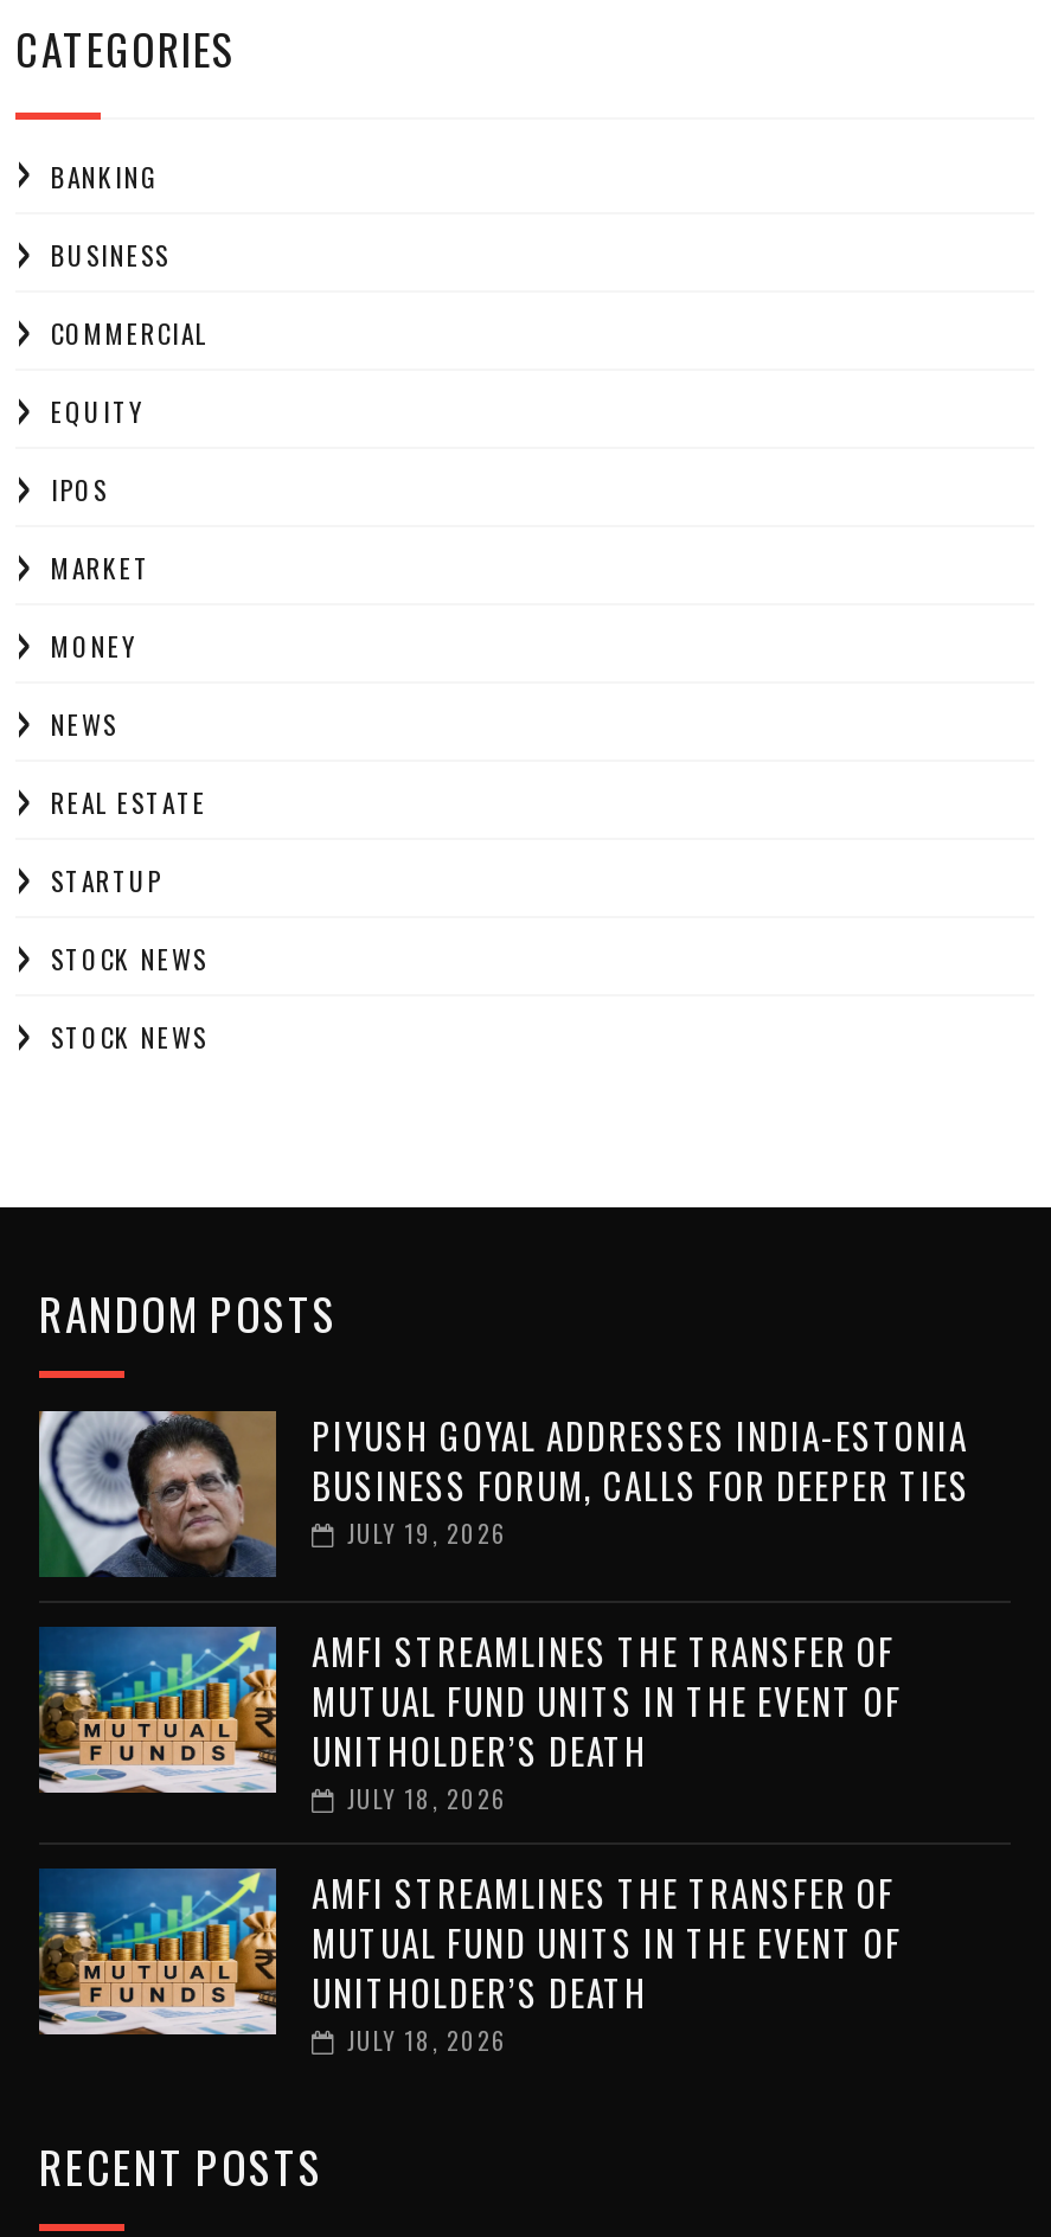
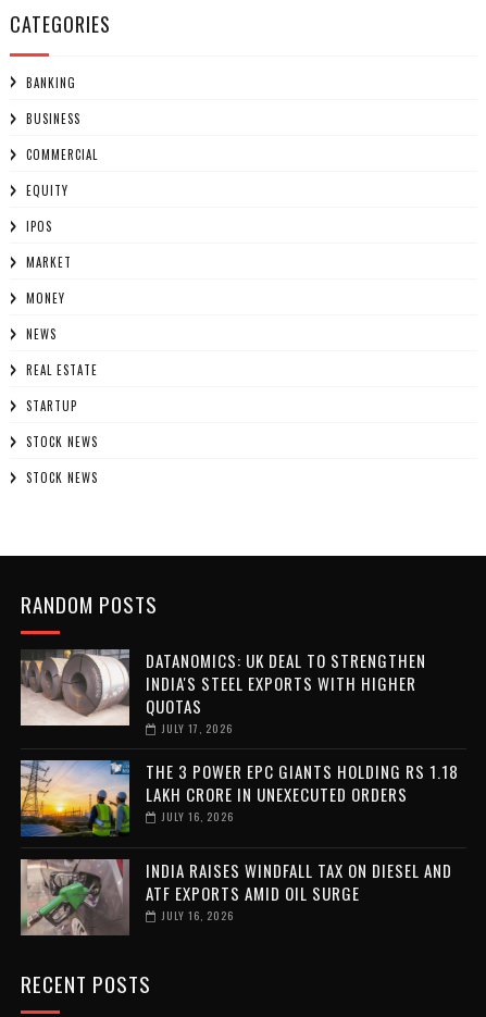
- [image]
- PIYUSH GOYAL ADDRESSES INDIA-ESTONIA
- BUSINESS FORUM, CALLS FOR DEEPER TIES
- JULY 19, 2026
+ [image]
+ DATANOMICS: UK DEAL TO STRENGTHEN
+ INDIA'S STEEL EXPORTS WITH HIGHER
+ QUOTAS
+ JULY 17, 2026

- [image]
- AMFI STREAMLINES THE TRANSFER OF
- MUTUAL FUND UNITS IN THE EVENT OF
- UNITHOLDER’S DEATH
- JULY 18, 2026
+ [image]
+ THE 3 POWER EPC GIANTS HOLDING RS 1.18
+ LAKH CRORE IN UNEXECUTED ORDERS
+ JULY 16, 2026

- [image]
- AMFI STREAMLINES THE TRANSFER OF
- MUTUAL FUND UNITS IN THE EVENT OF
- UNITHOLDER’S DEATH
- JULY 18, 2026
+ [image]
+ INDIA RAISES WINDFALL TAX ON DIESEL AND
+ ATF EXPORTS AMID OIL SURGE
+ JULY 16, 2026
